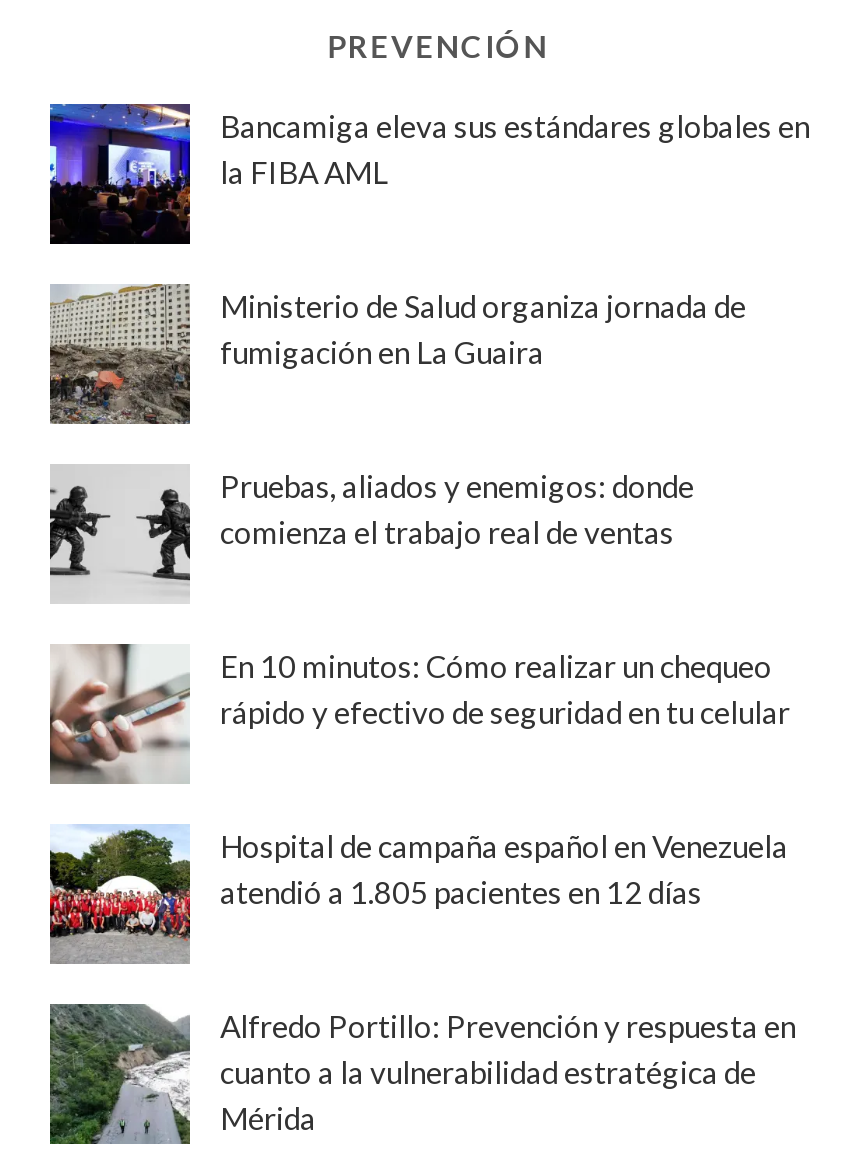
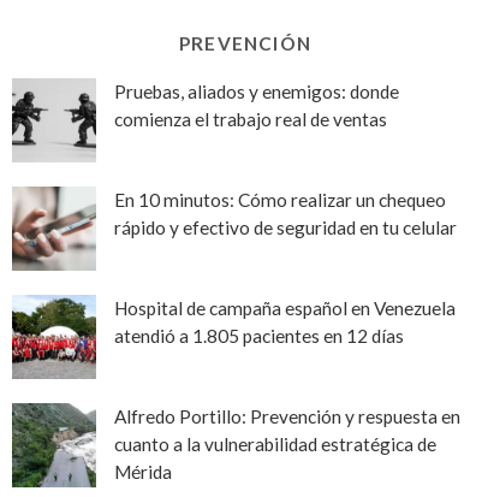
- [image]
- Bancamiga eleva sus estándares globales en
- la FIBA AML

- [image]
- Ministerio de Salud organiza jornada de
- fumigación en La Guaira
